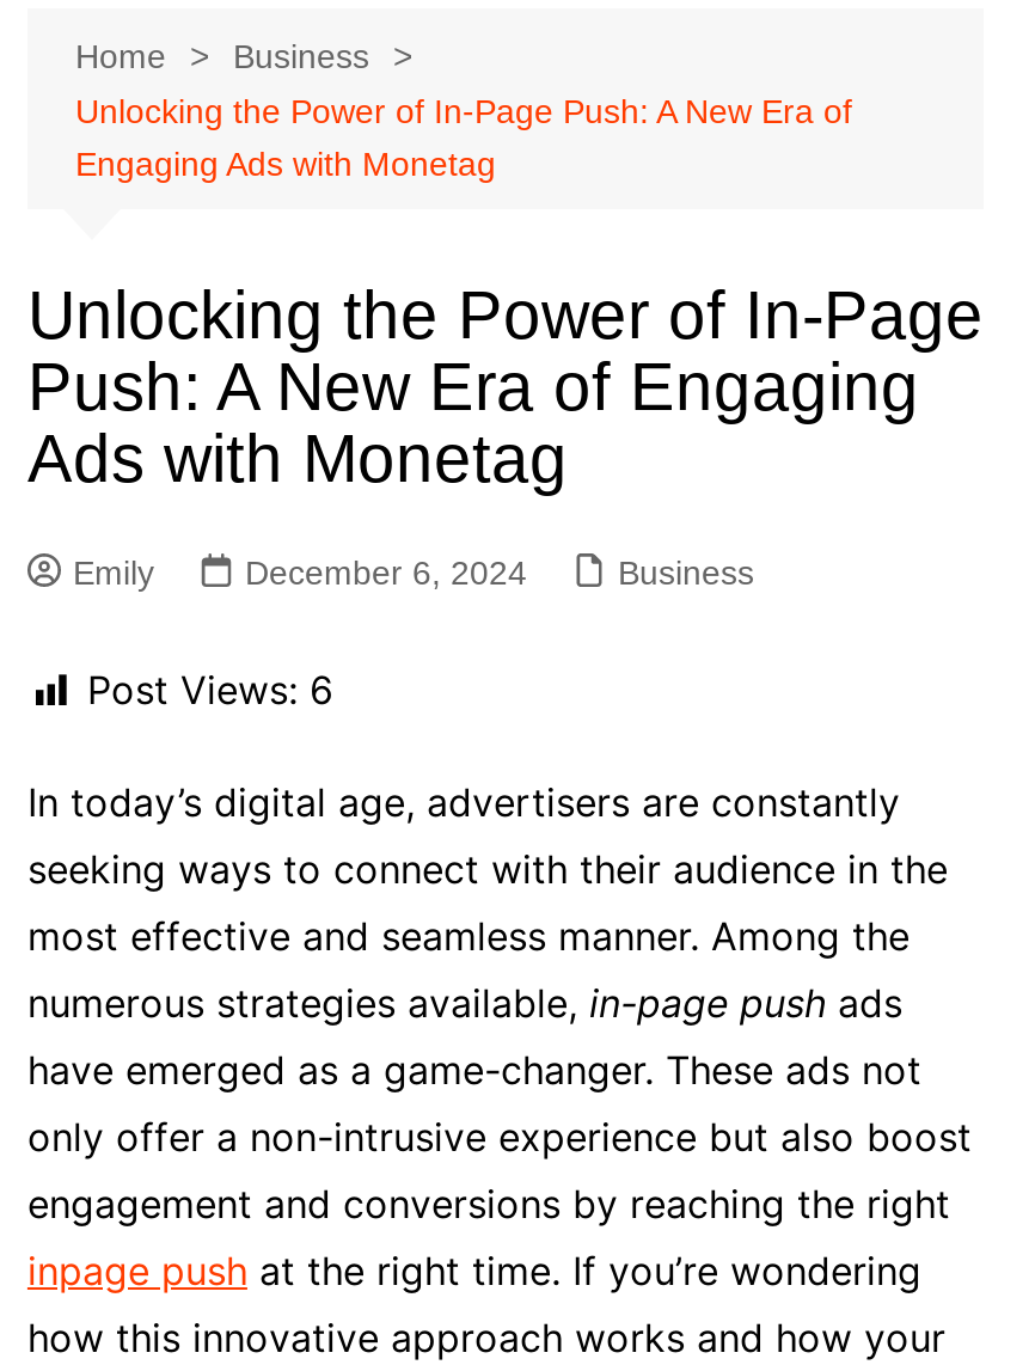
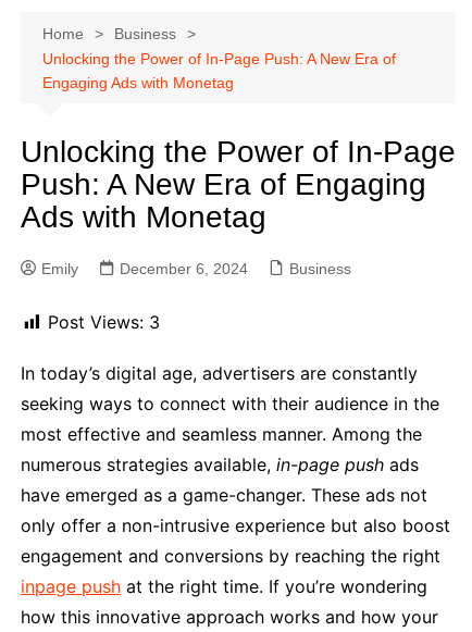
- Post Views: 6
+ Post Views: 3
